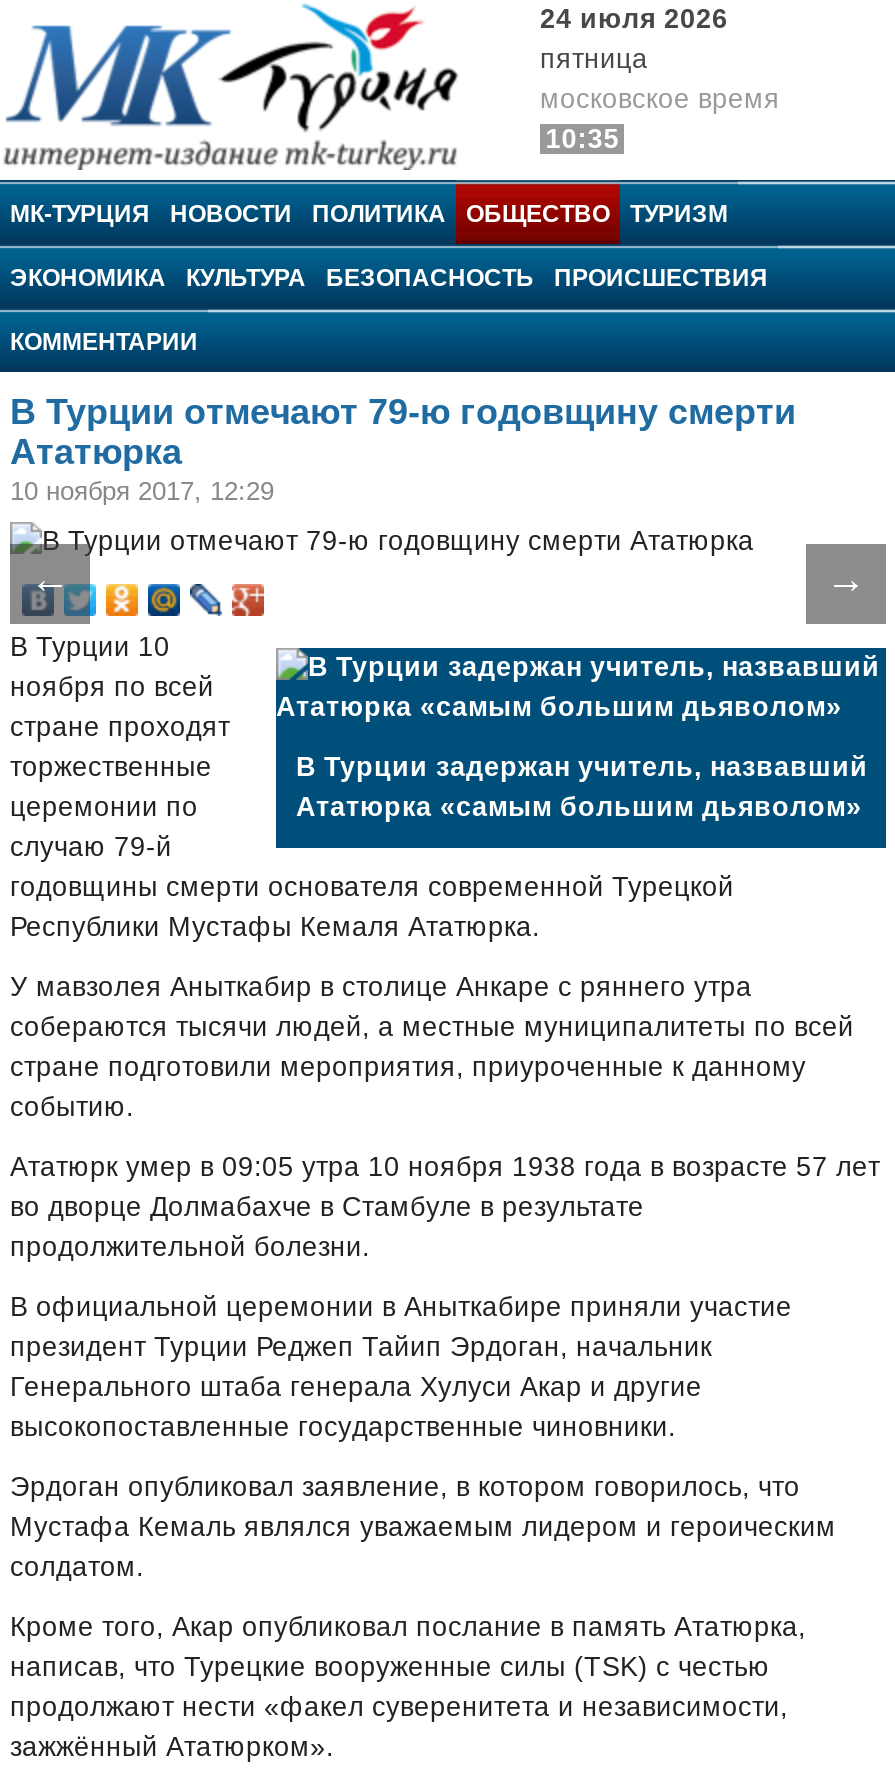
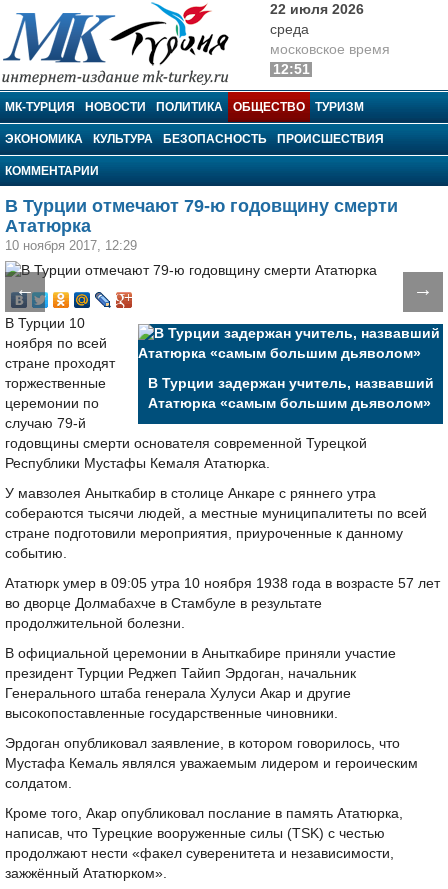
- 24 июля 2026
- пятница
+ 22 июля 2026
+ среда

- 10:35
+ 12:51
